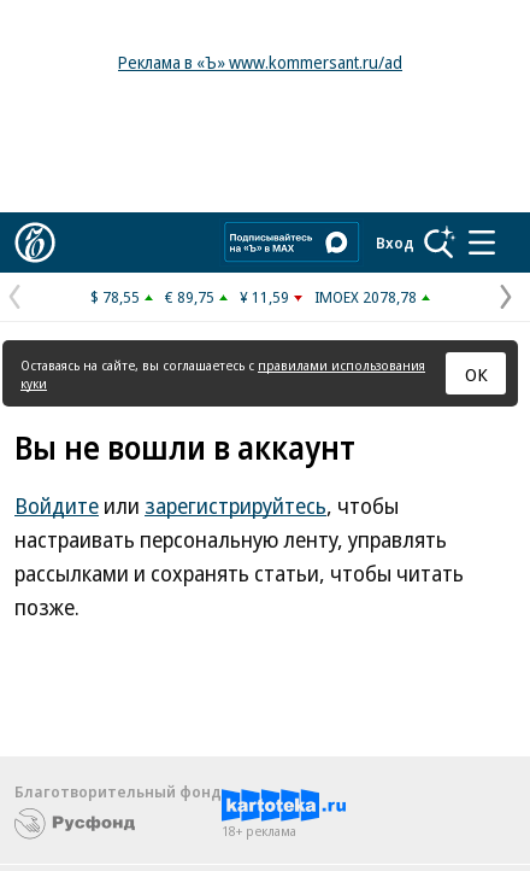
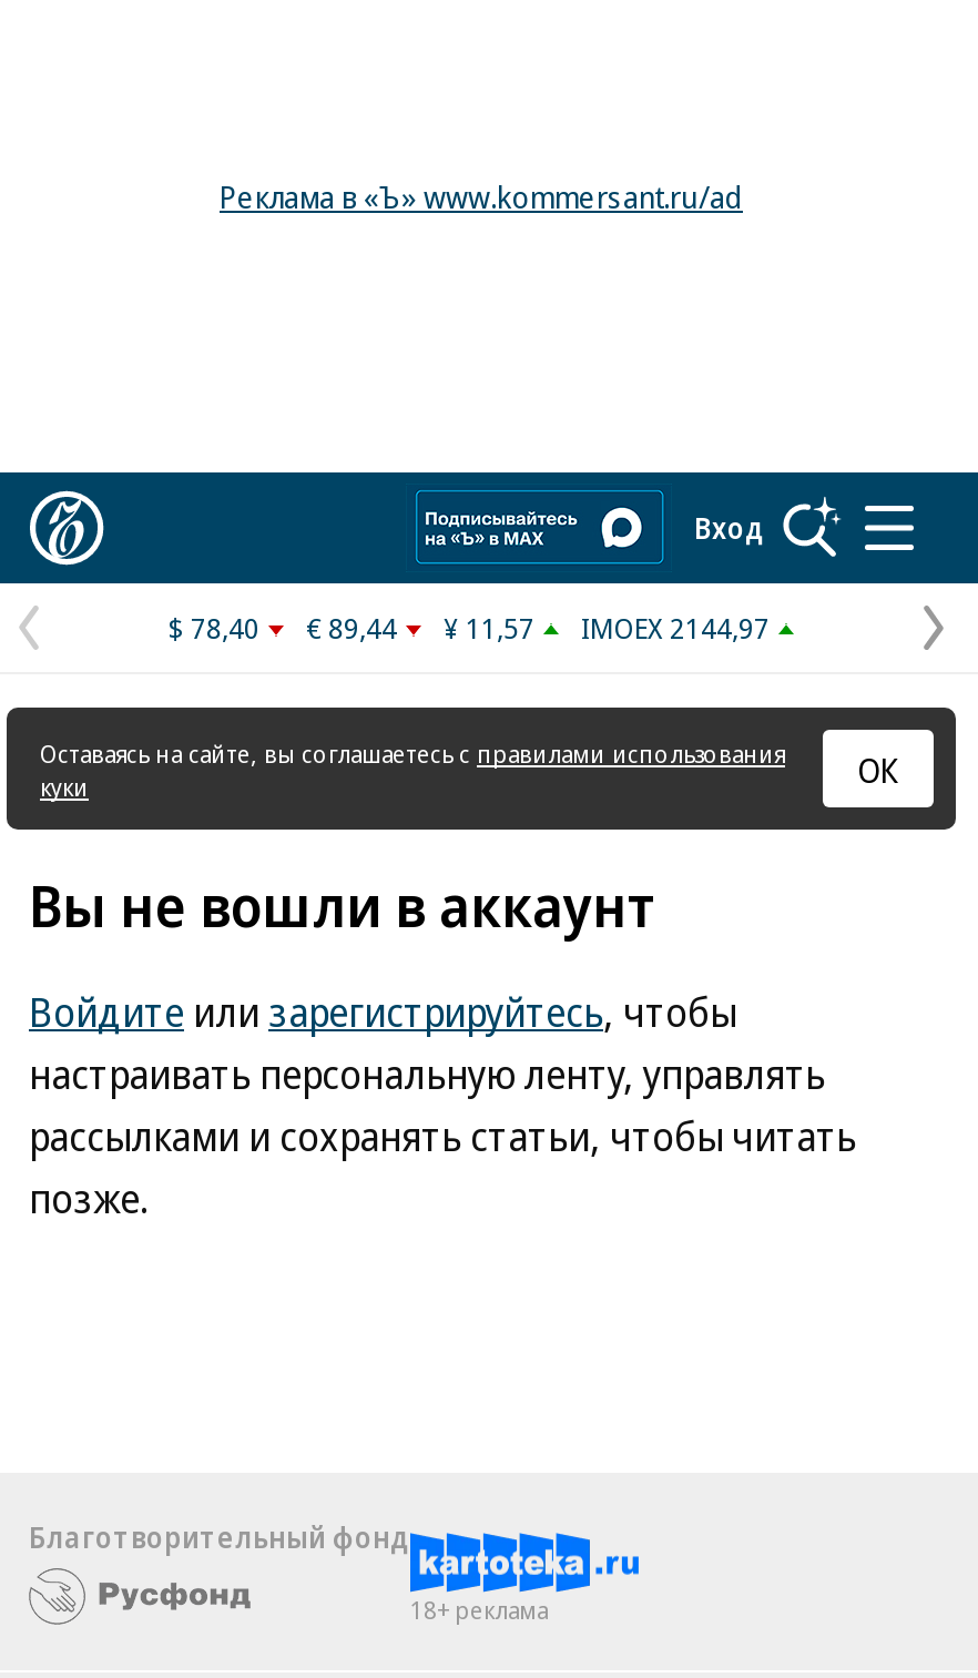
- $ 78,55
+ $ 78,40

- € 89,75
+ € 89,44

- ¥ 11,59
+ ¥ 11,57

- IMOEX 2078,78
+ IMOEX 2144,97
